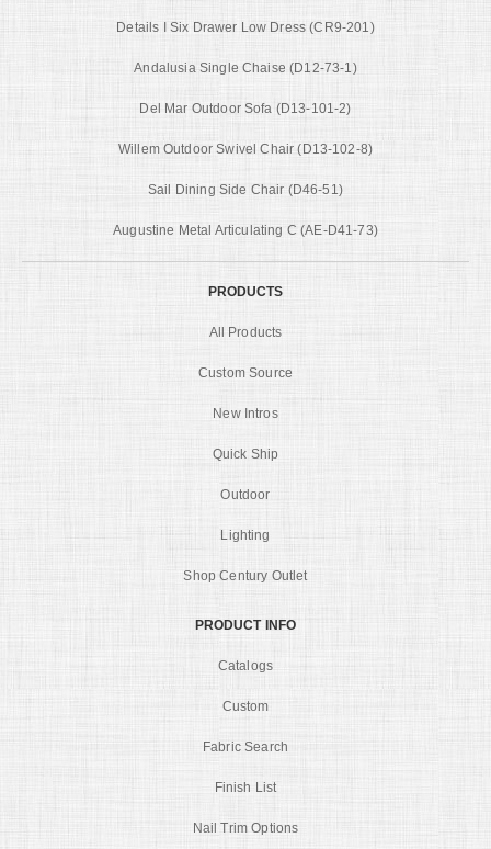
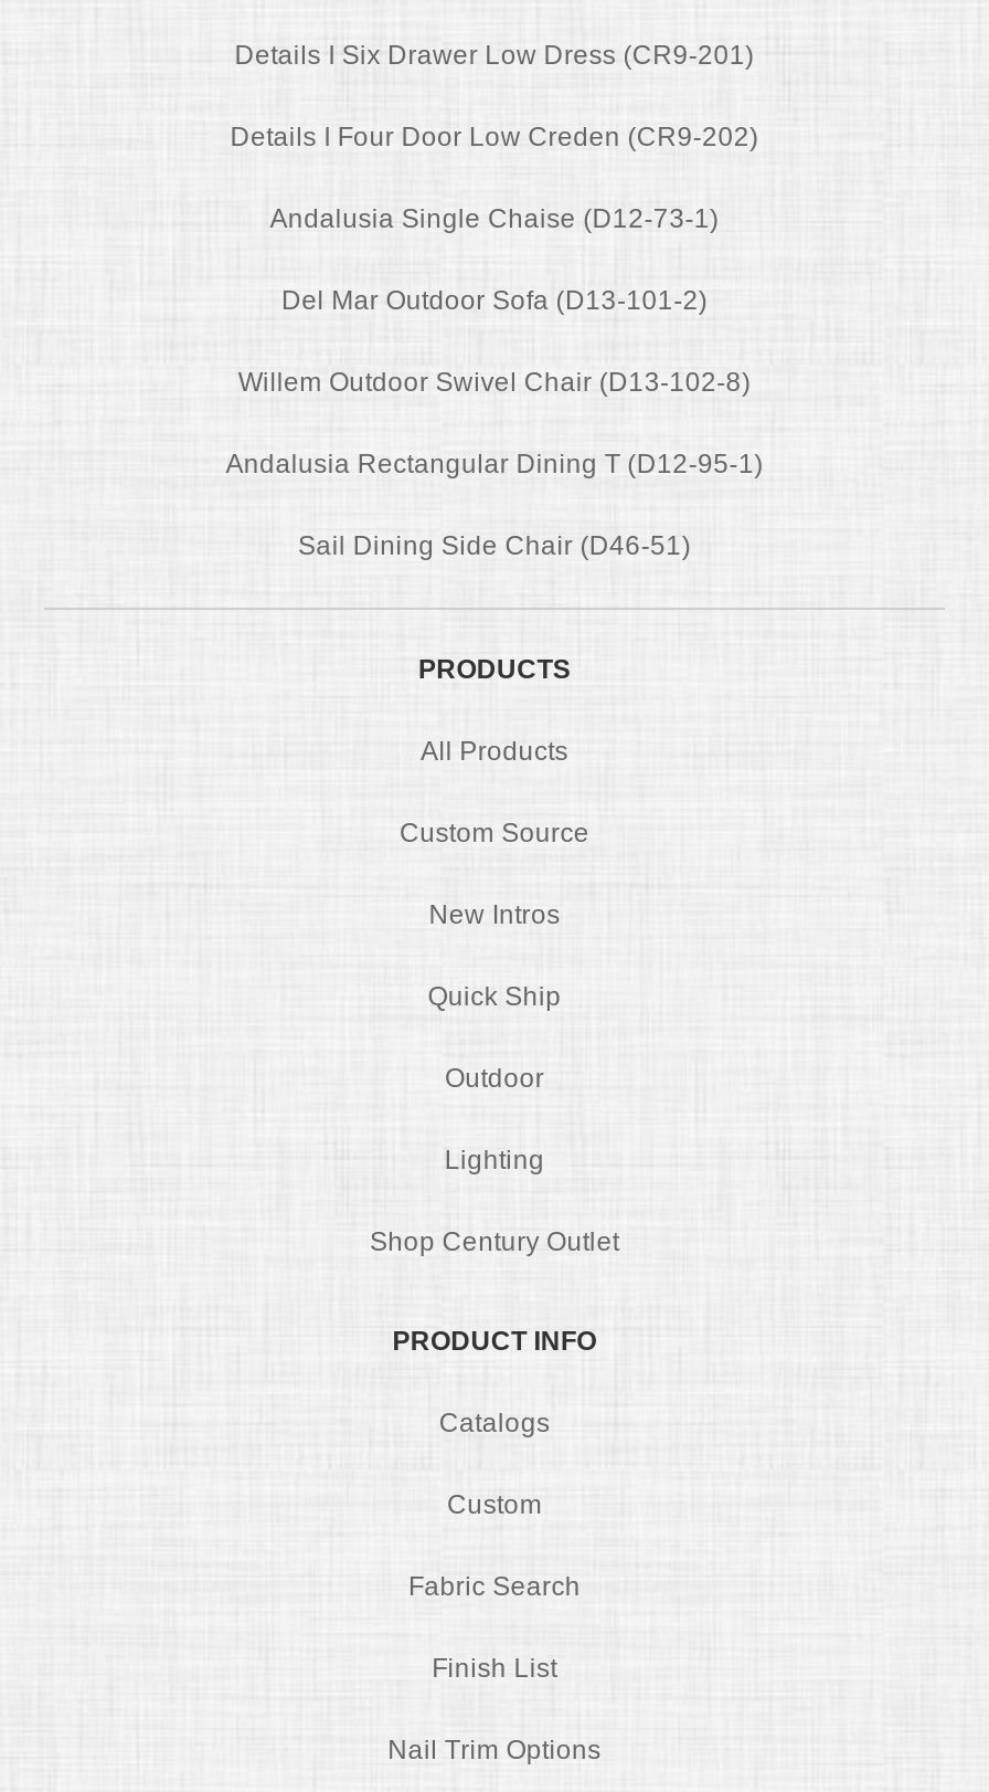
+ Details I Four Door Low Creden (CR9-202)

+ Andalusia Rectangular Dining T (D12-95-1)

moved down: Sail Dining Side Chair (D46-51)

- Augustine Metal Articulating C (AE-D41-73)
